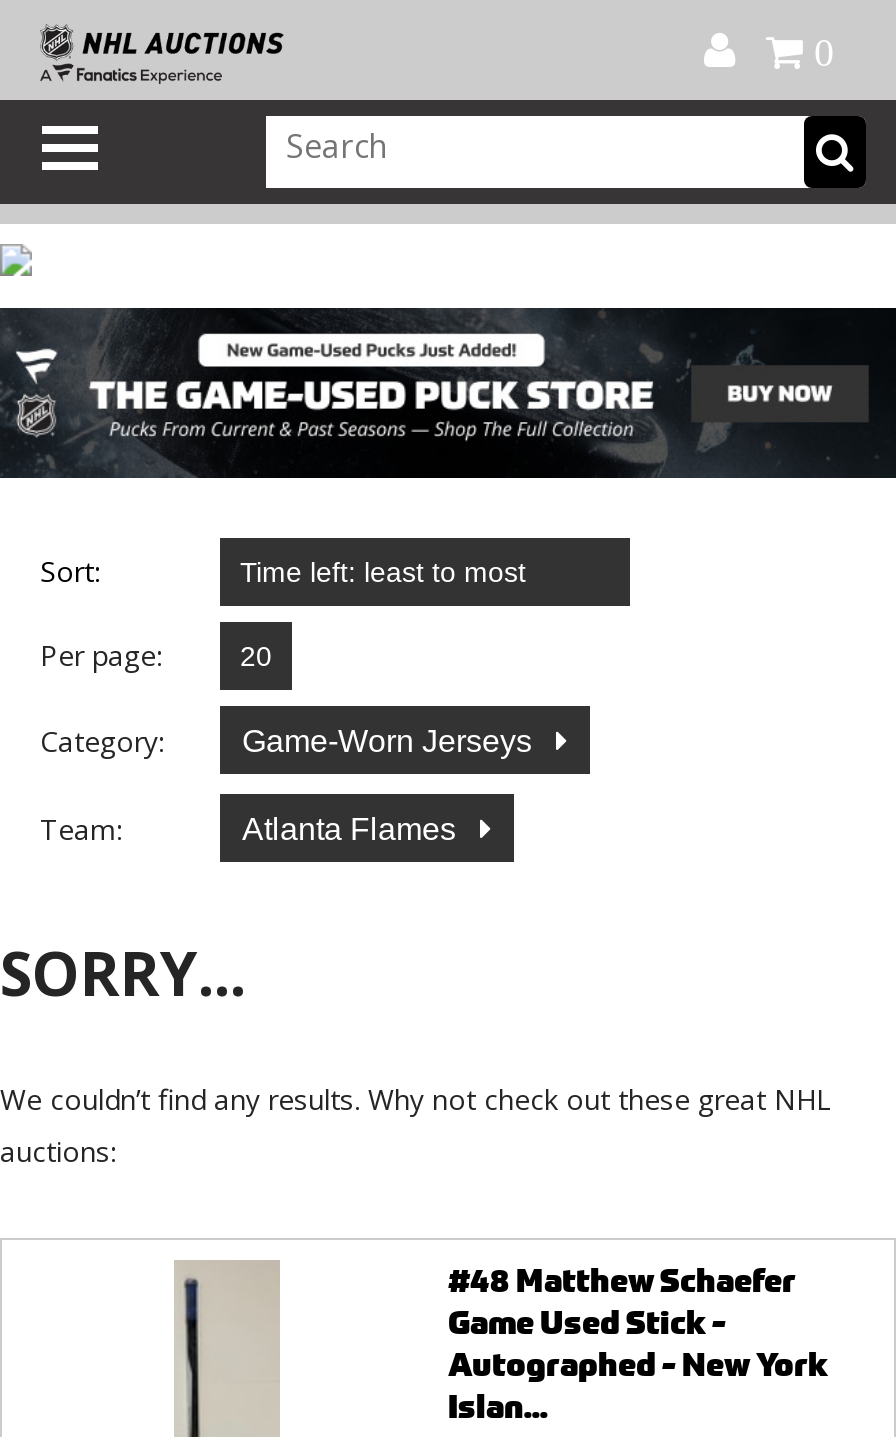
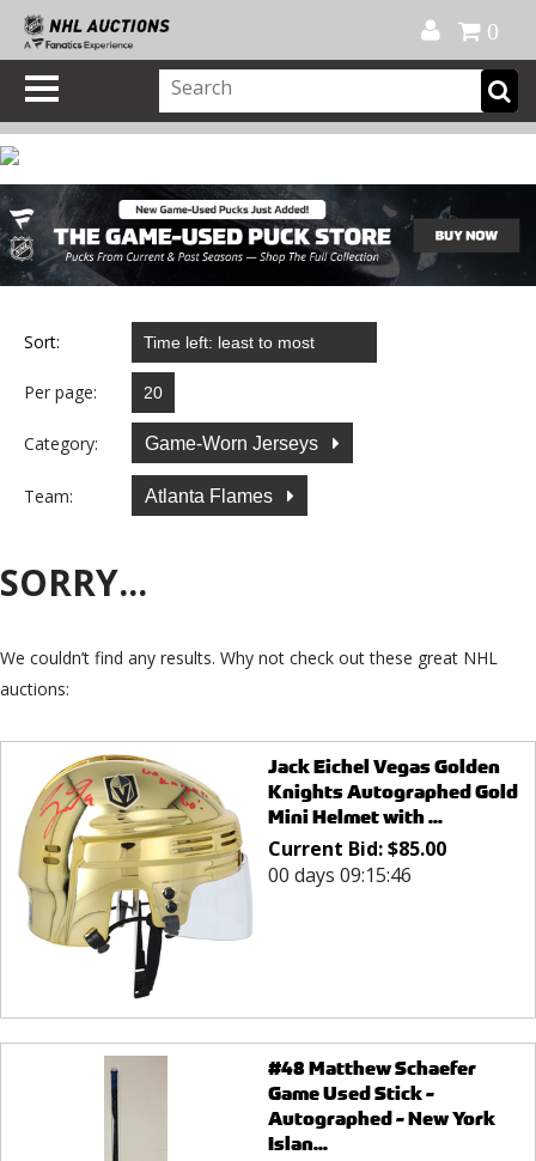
+ [image]
+ Jack Eichel Vegas Golden
+ Knights Autographed Gold
+ Mini Helmet with ...
+ Current Bid: $85.00
+ 00 days 09:15:46
